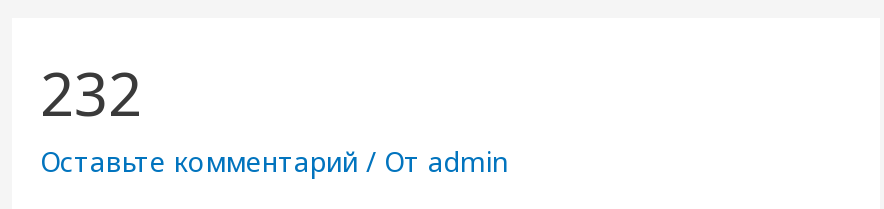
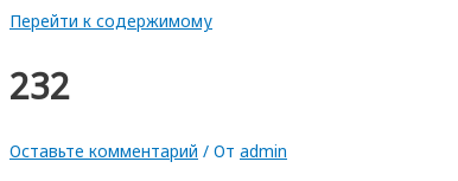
+ Перейти к содержимому
